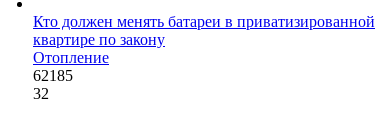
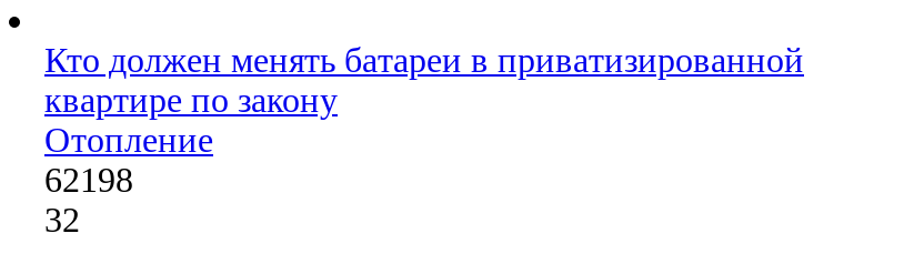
- 62185
+ 62198
